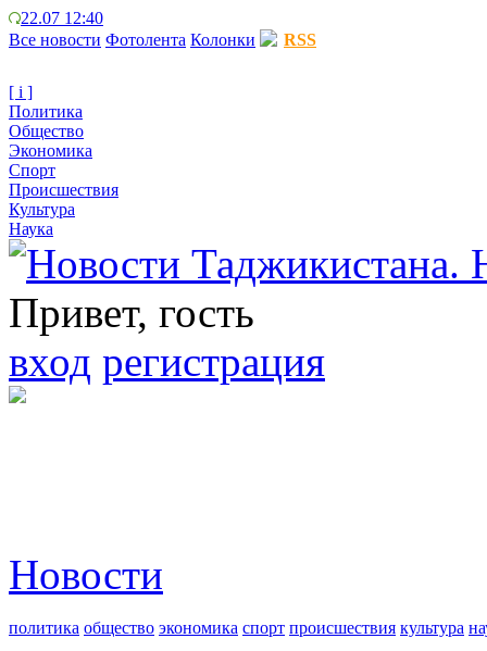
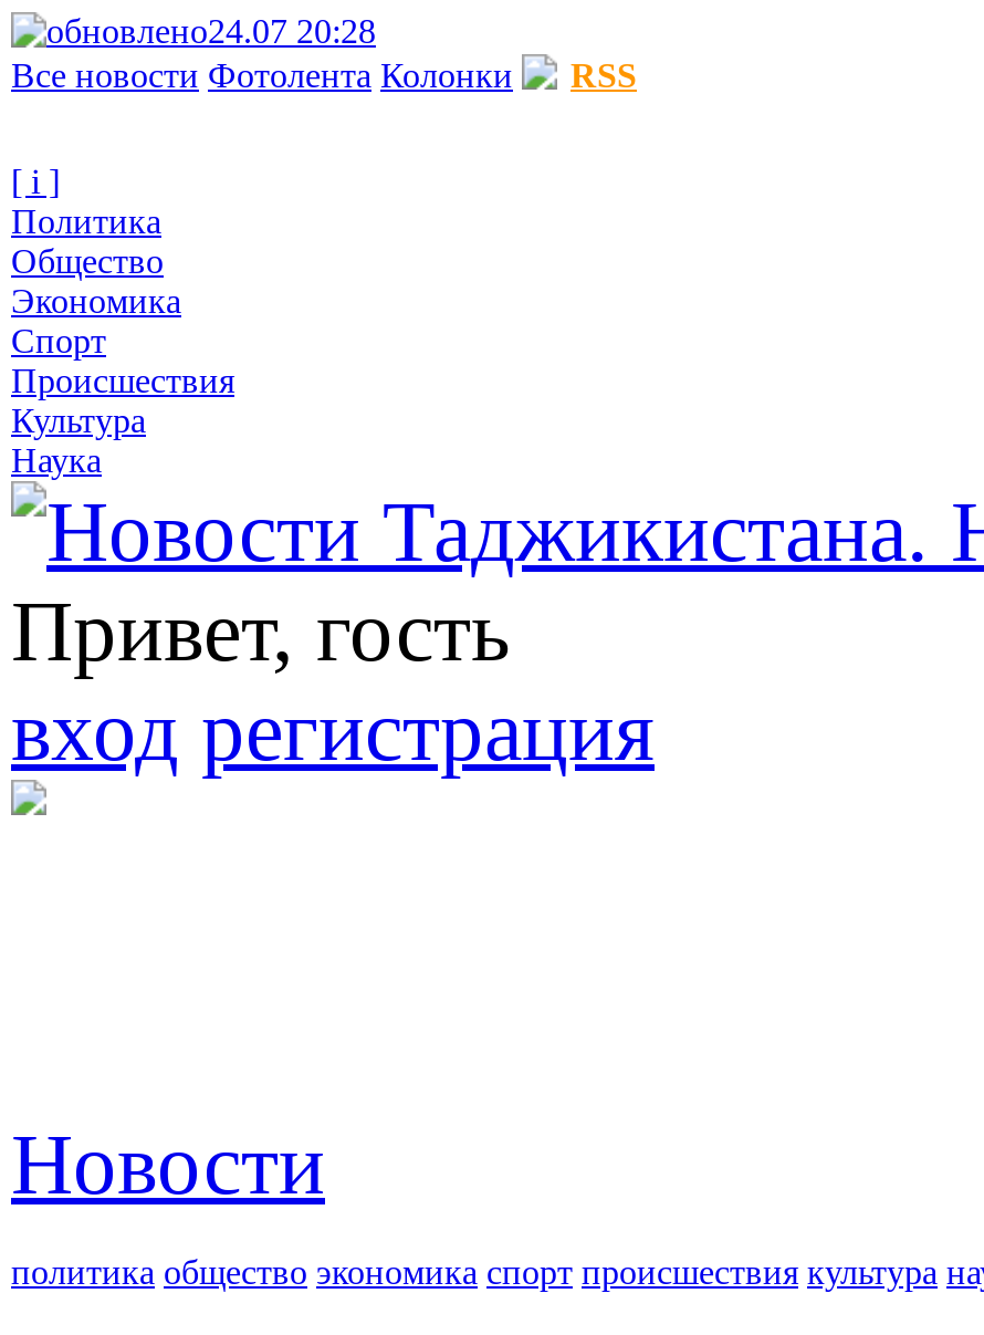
- 22.07 12:40
+ 24.07 20:28
